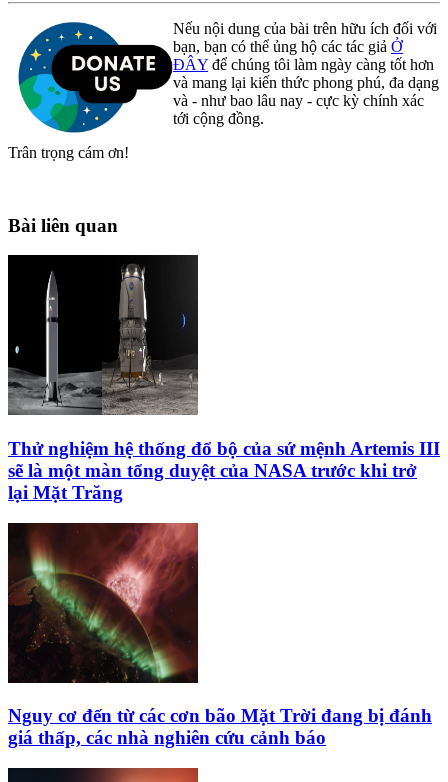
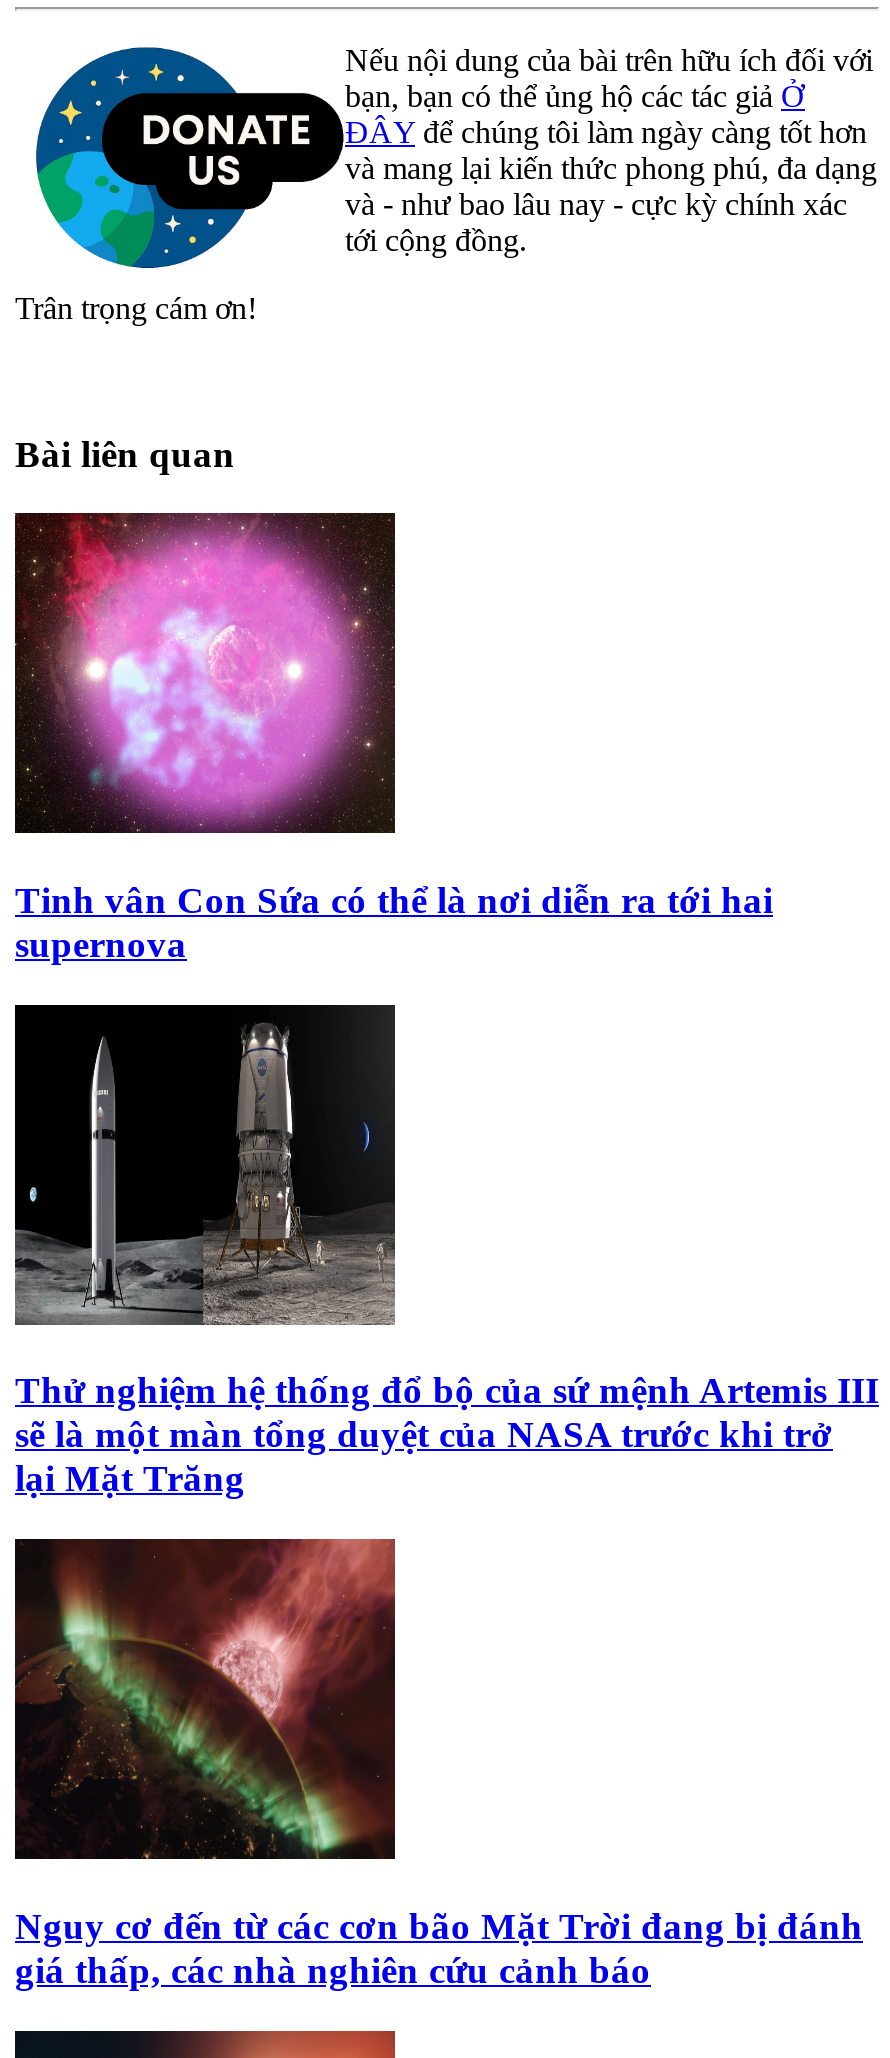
+ [image]
+ Tinh vân Con Sứa có thể là nơi diễn ra tới hai
+ supernova
